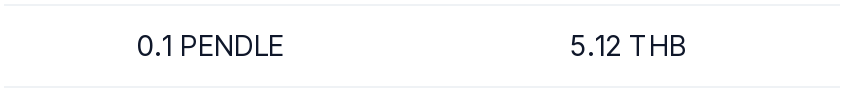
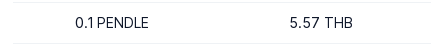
- 5.12 THB
+ 5.57 THB
